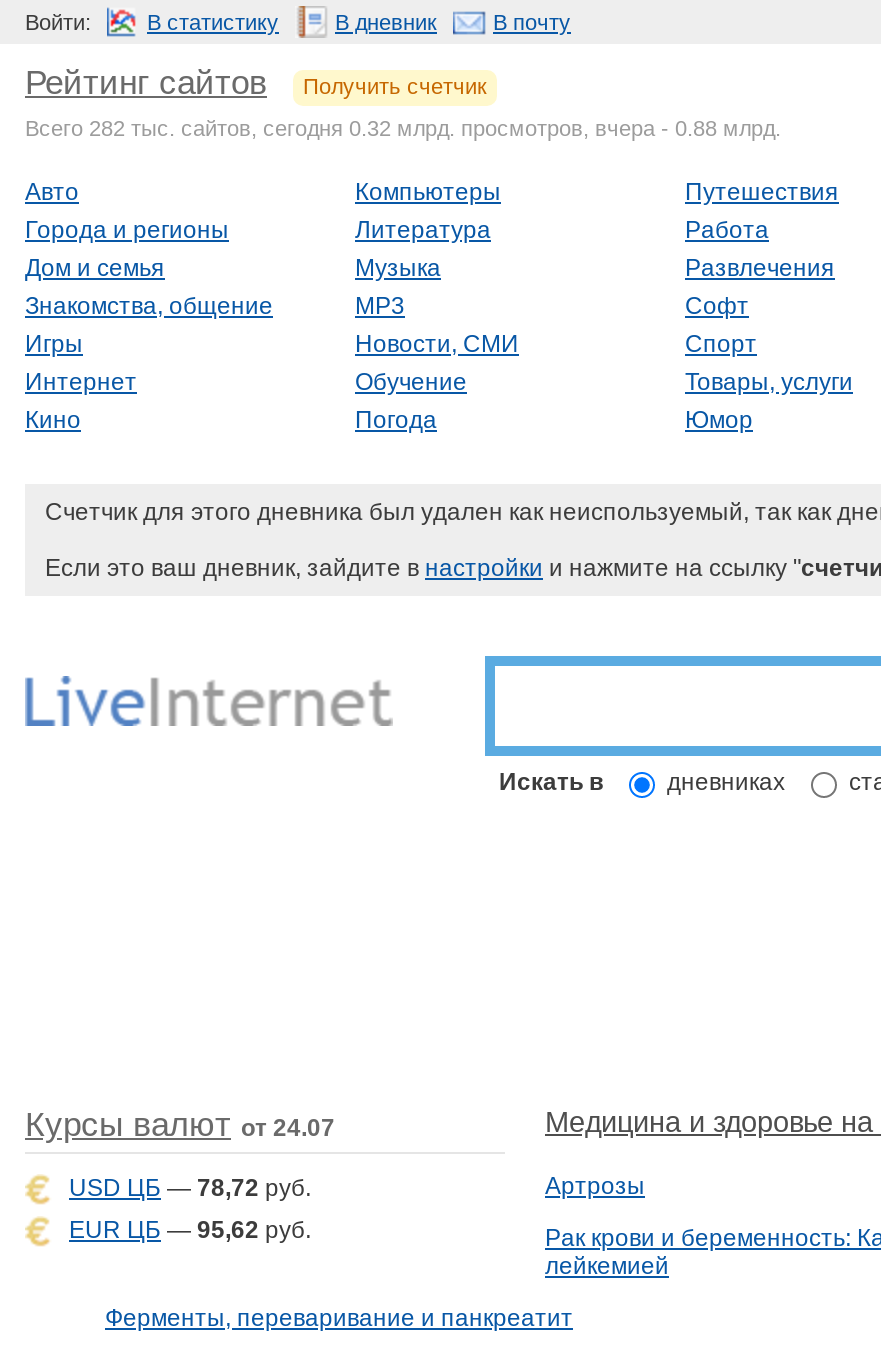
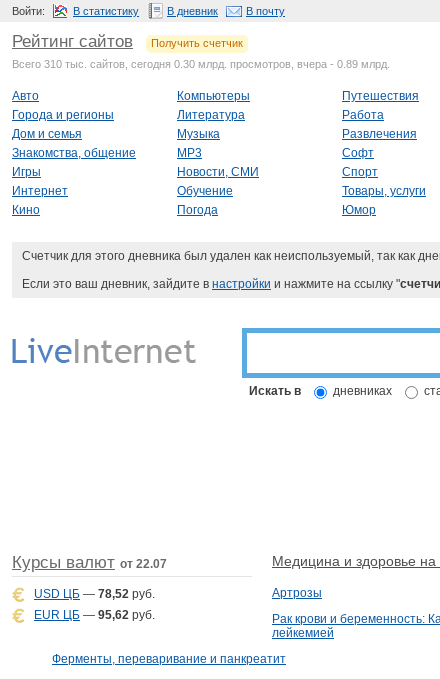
- Всего 282 тыс. сайтов, сегодня 0.32 млрд. просмотров, вчера - 0.88 млрд.
+ Всего 310 тыс. сайтов, сегодня 0.30 млрд. просмотров, вчера - 0.89 млрд.

- Курсы валют от 24.07
+ Курсы валют от 22.07

- USD ЦБ — 78,72 руб.
+ USD ЦБ — 78,52 руб.
